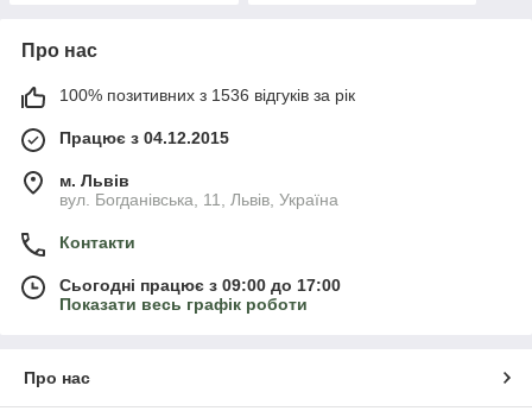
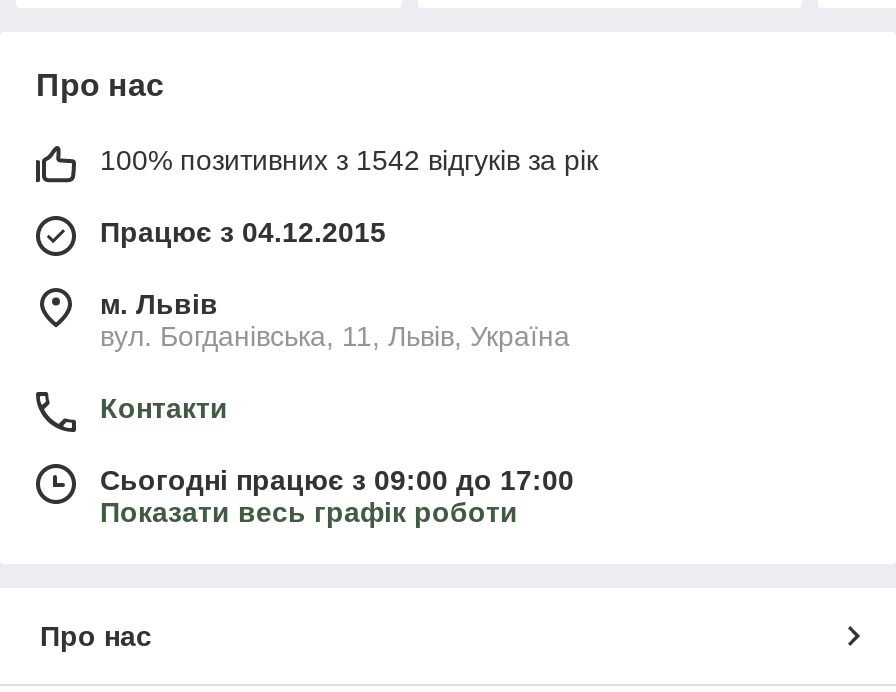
- 100% позитивних з 1536 відгуків за рік
+ 100% позитивних з 1542 відгуків за рік
